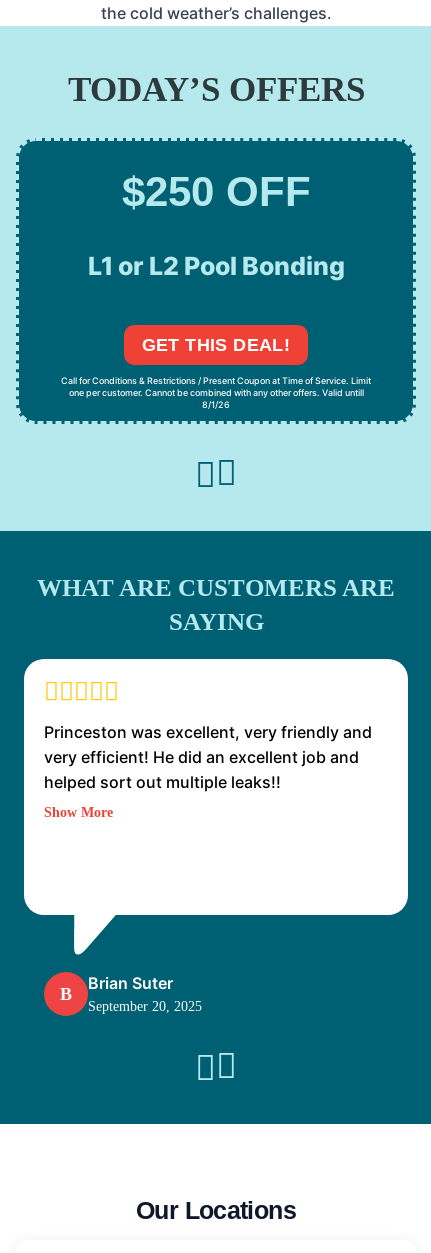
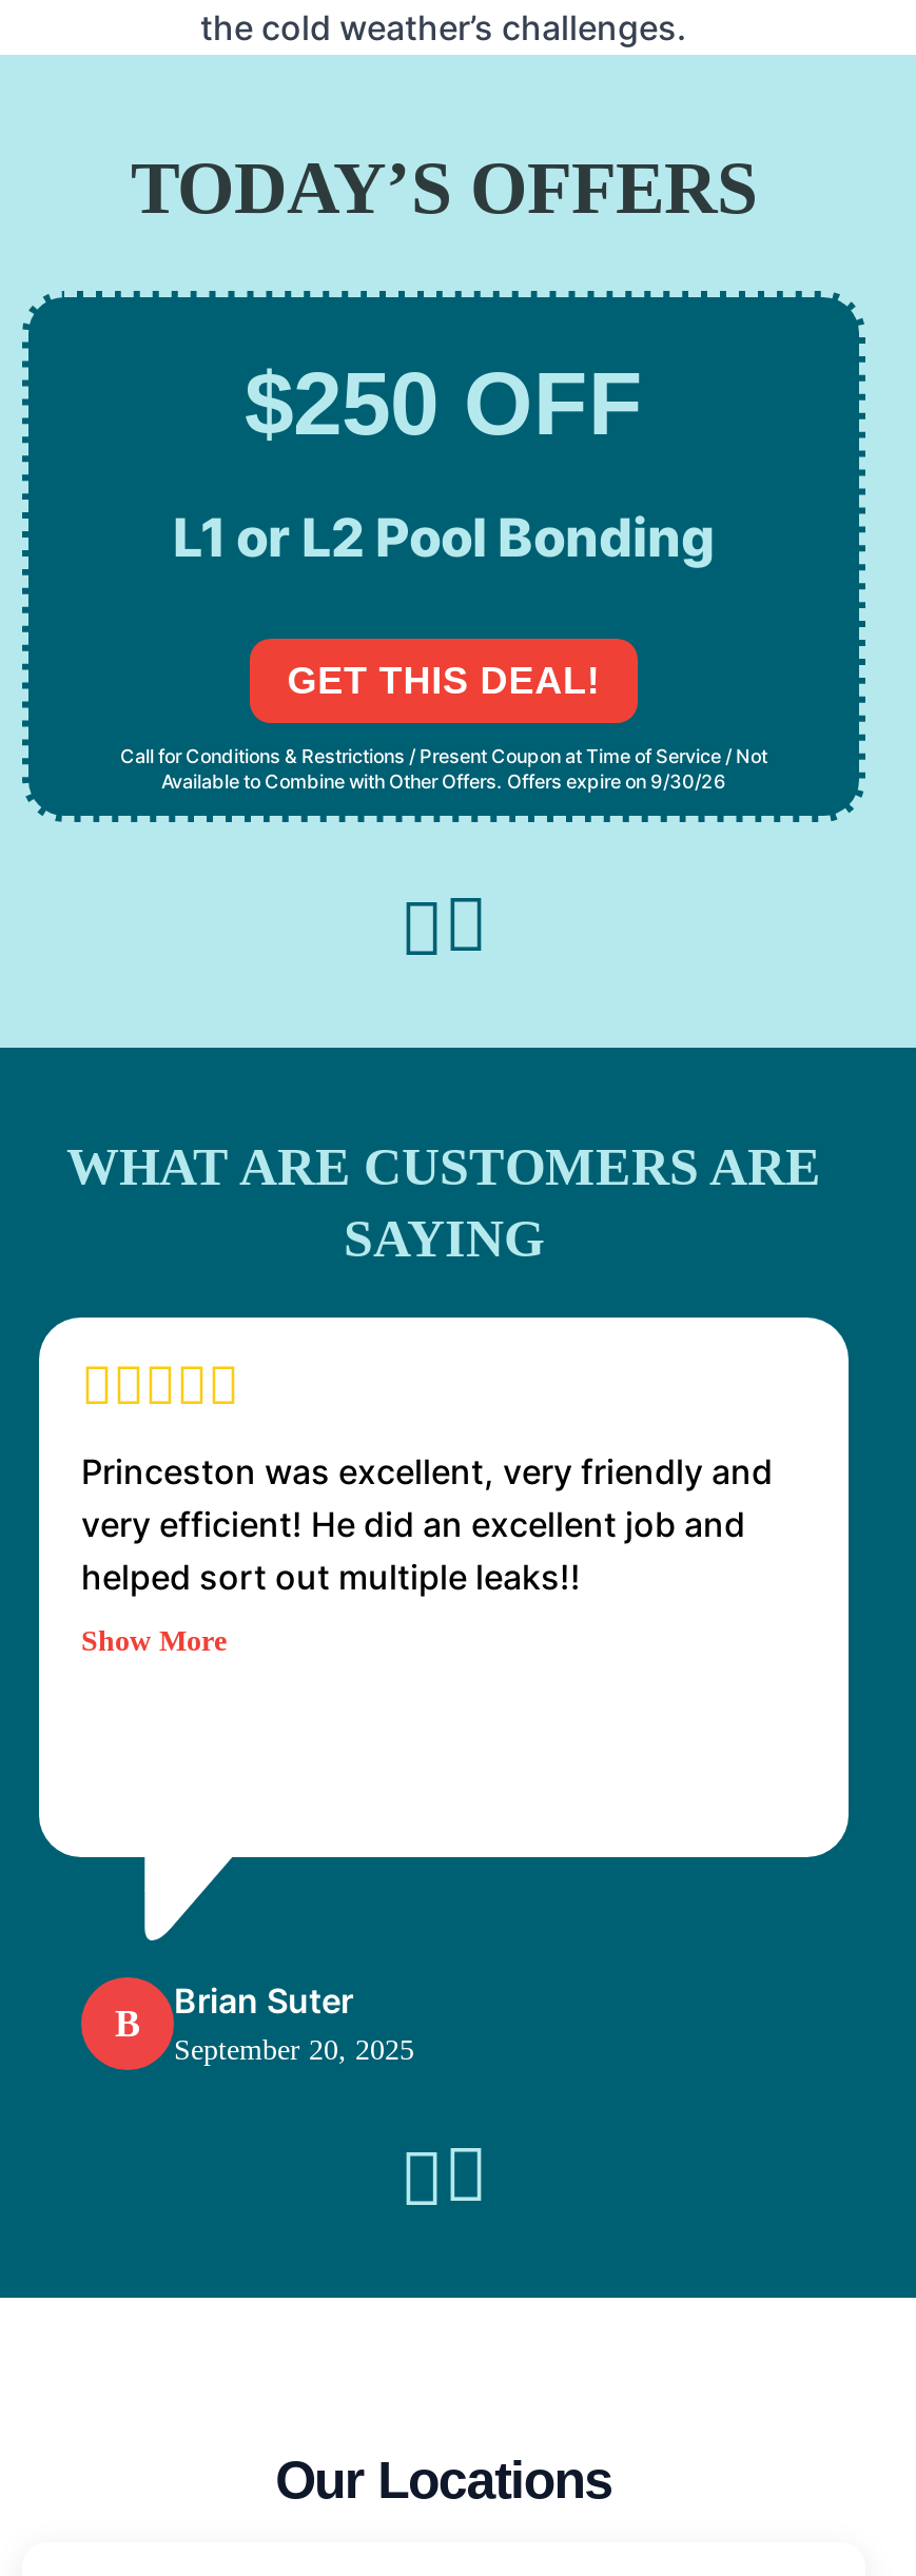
- Call for Conditions & Restrictions / Present Coupon at Time of Service. Limit
- one per customer. Cannot be combined with any other offers. Valid untill
- 8/1/26
+ Call for Conditions & Restrictions / Present Coupon at Time of Service / Not
+ Available to Combine with Other Offers. Offers expire on 9/30/26
